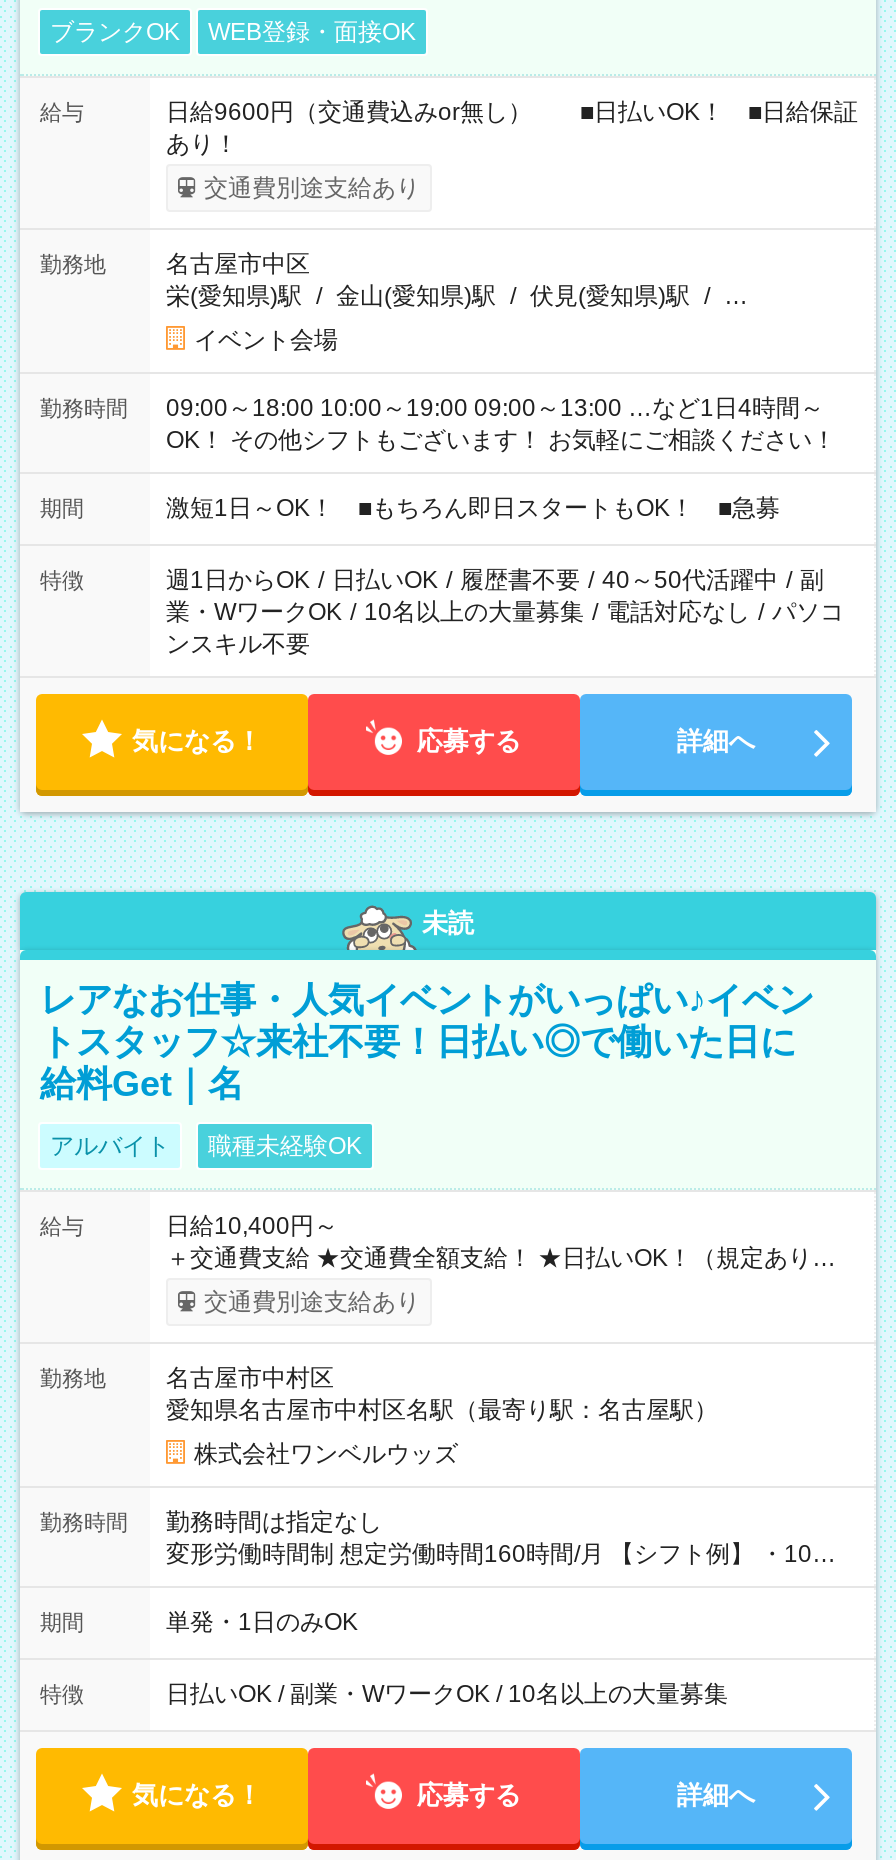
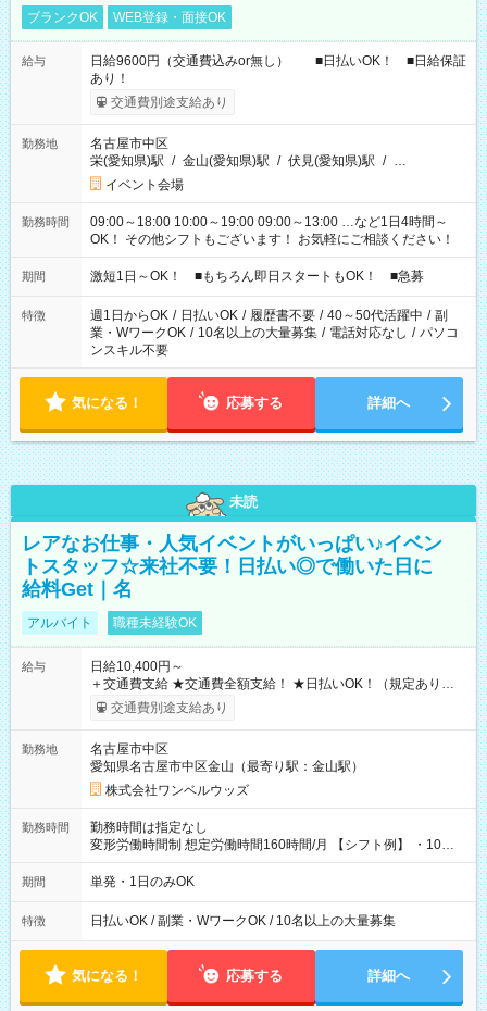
- 名古屋市中村区
- 愛知県名古屋市中村区名駅（最寄り駅：名古屋駅）
+ 名古屋市中区
+ 愛知県名古屋市中区金山（最寄り駅：金山駅）
